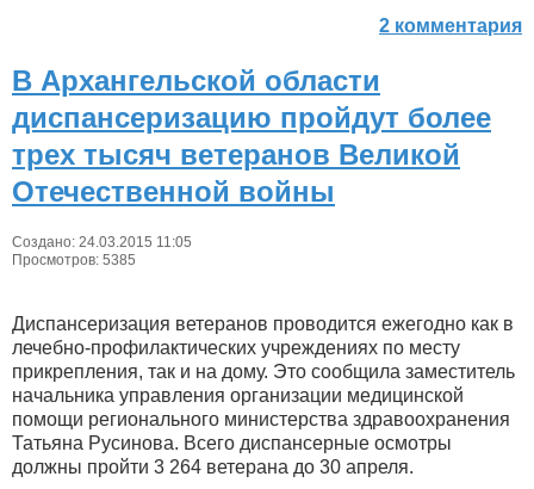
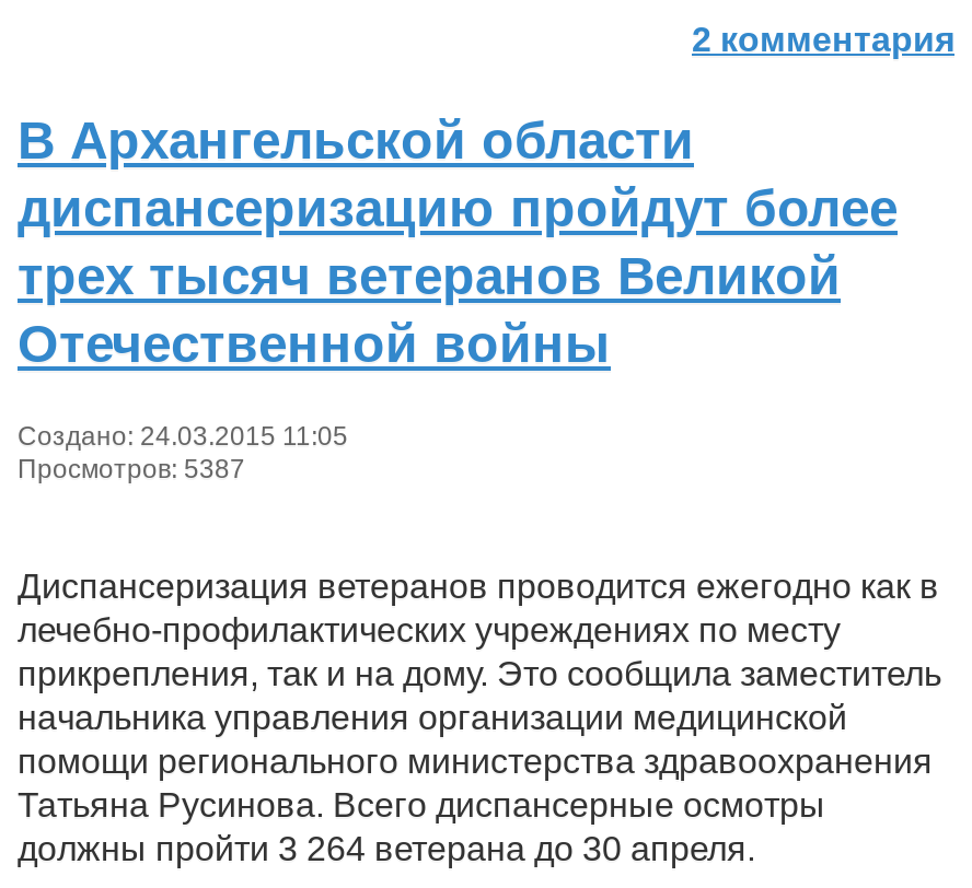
- Просмотров: 5385
+ Просмотров: 5387
